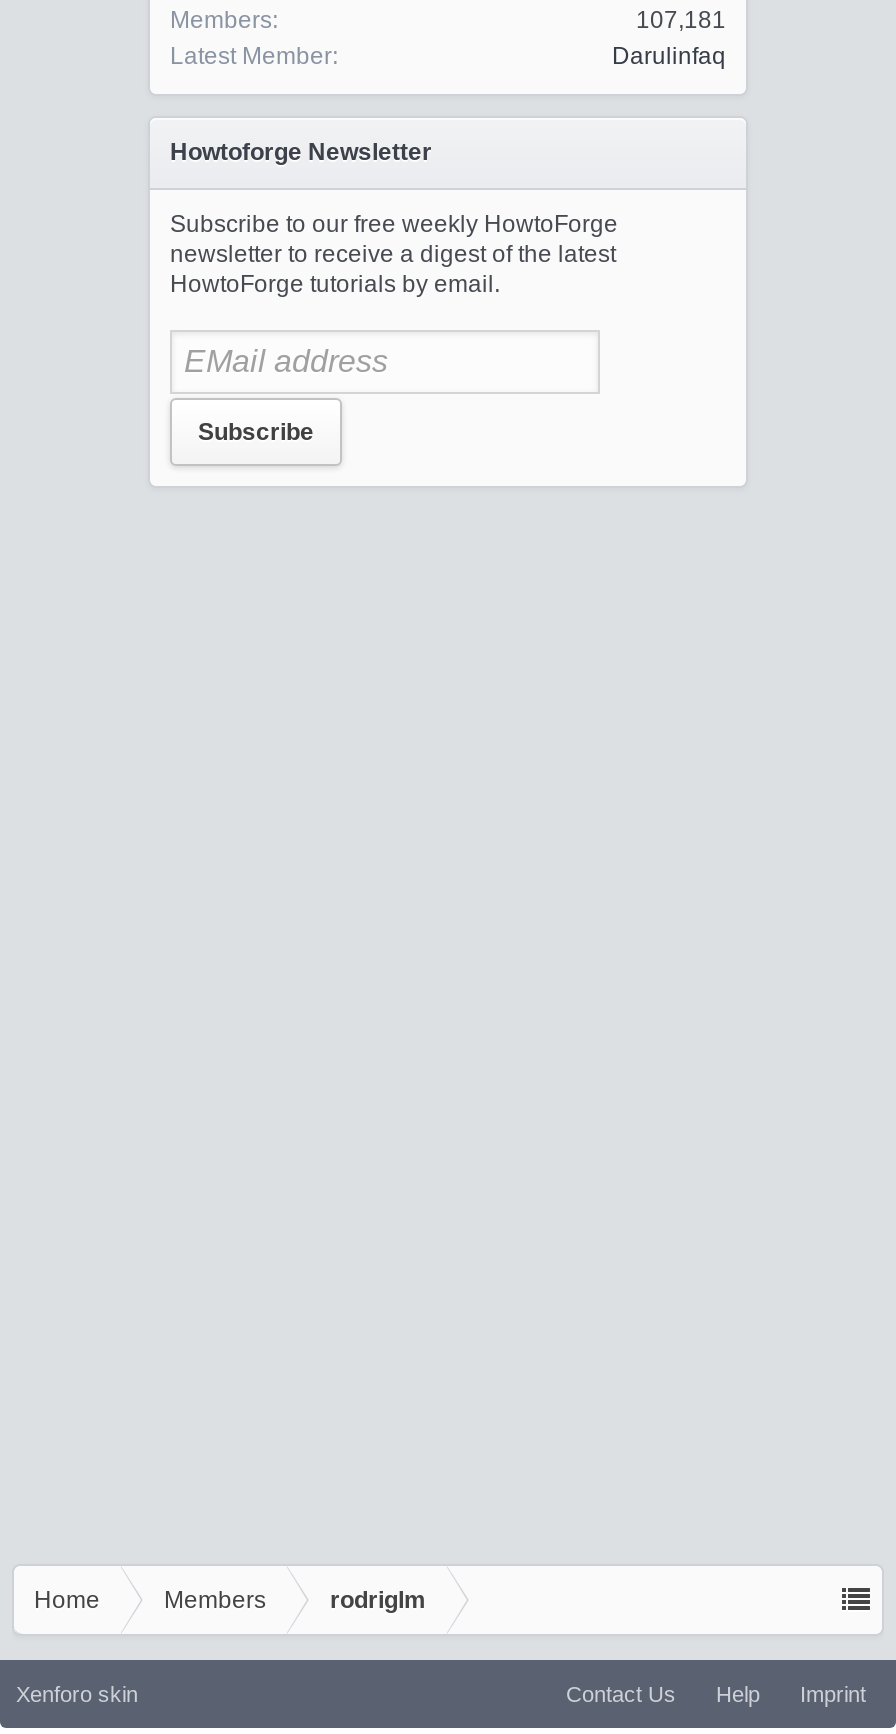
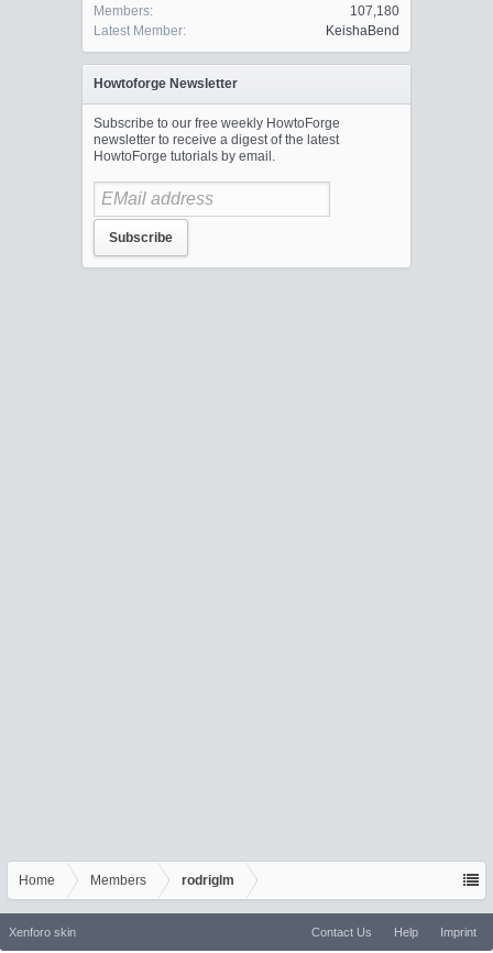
- 107,181
+ 107,180

- Darulinfaq
+ KeishaBend
